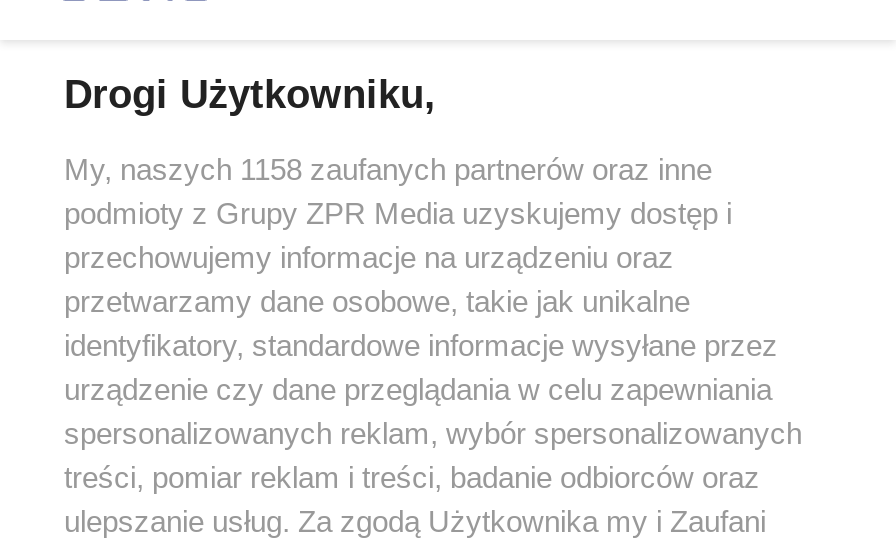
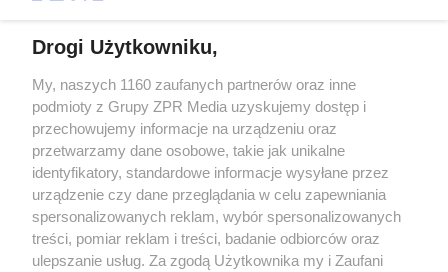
- My, naszych 1158 zaufanych partnerów oraz inne
+ My, naszych 1160 zaufanych partnerów oraz inne
